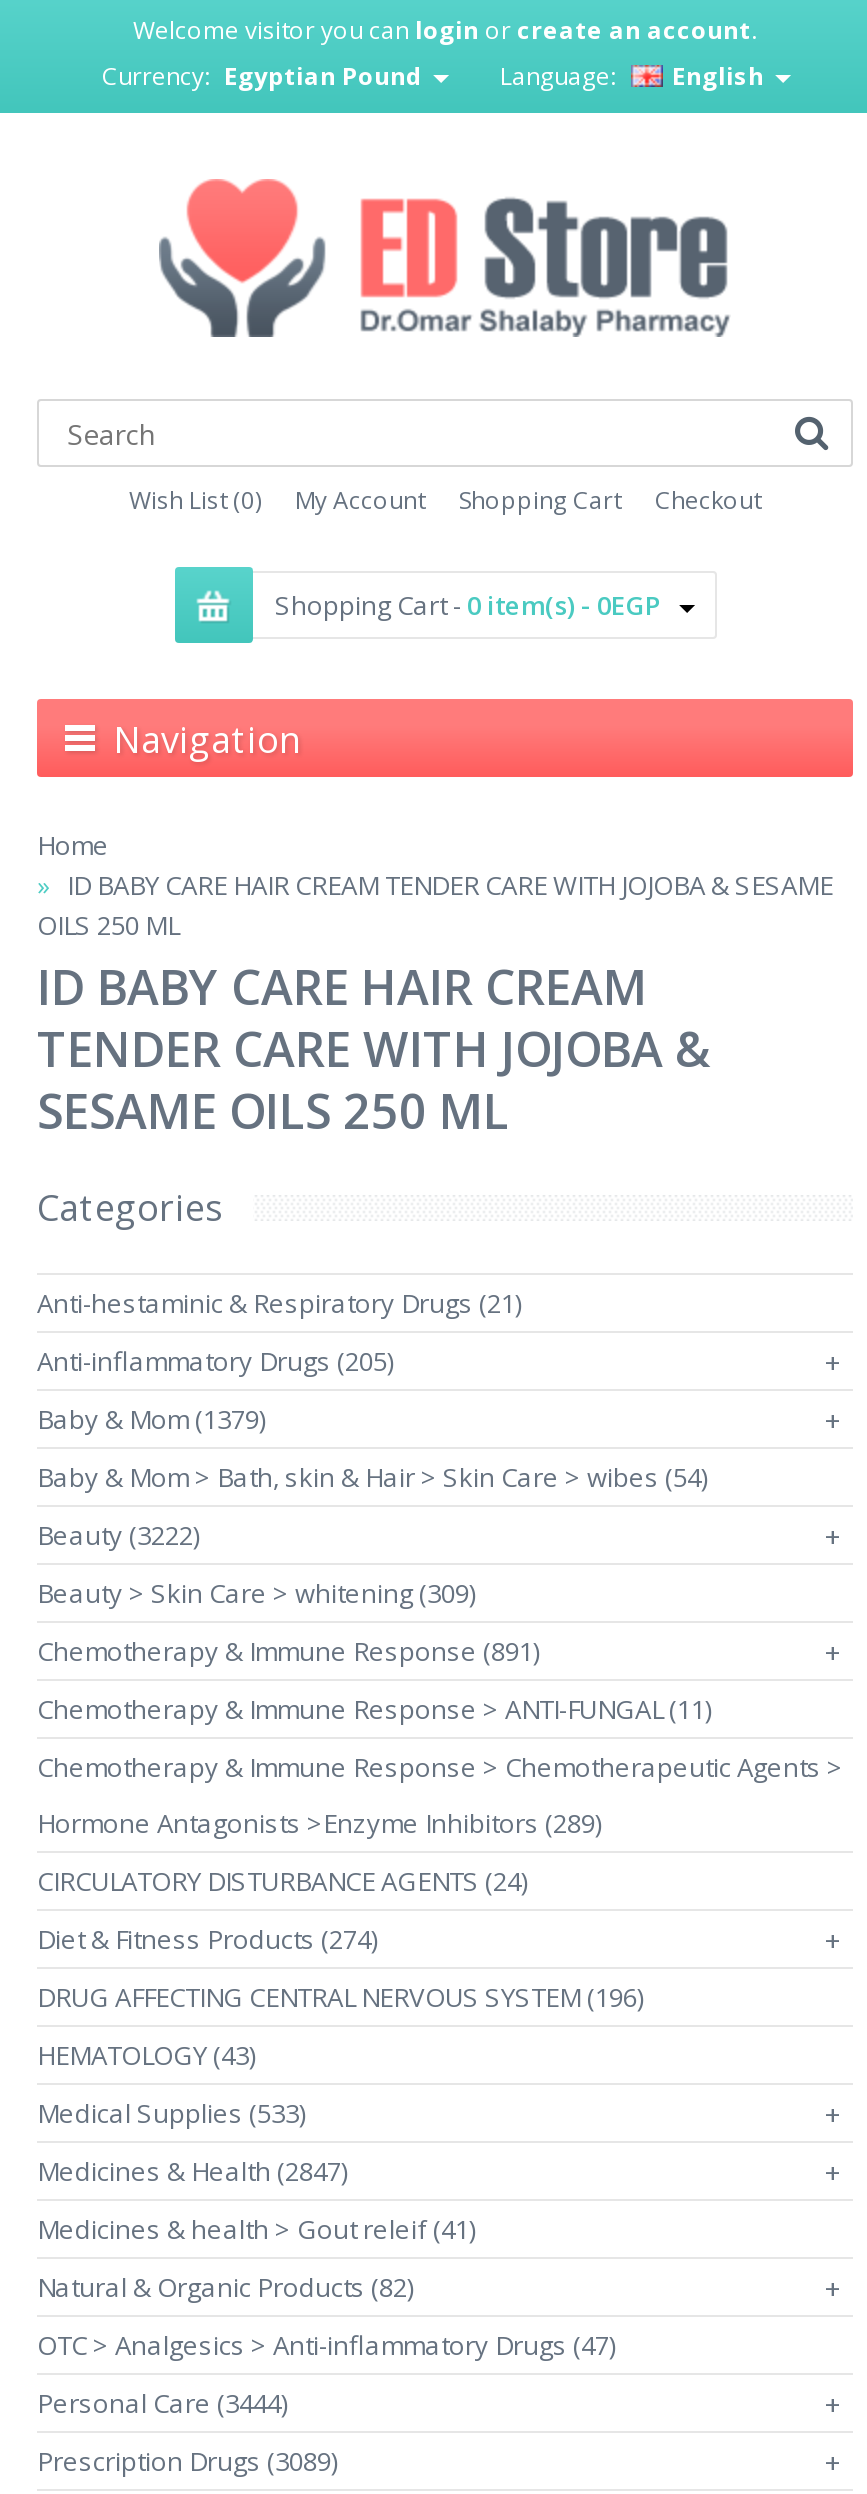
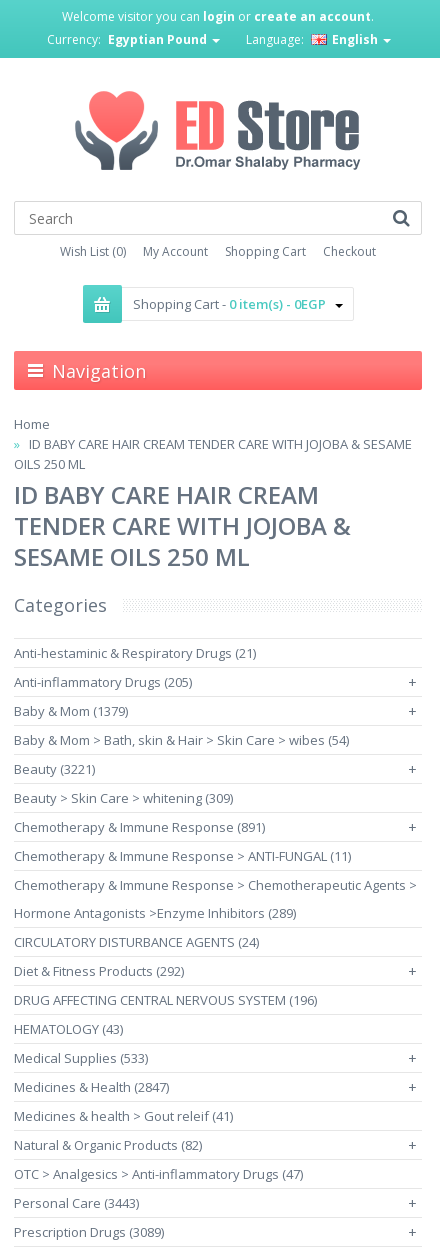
- Beauty (3222)
+ Beauty (3221)

- Diet & Fitness Products (274)
+ Diet & Fitness Products (292)

- Personal Care (3444)
+ Personal Care (3443)
